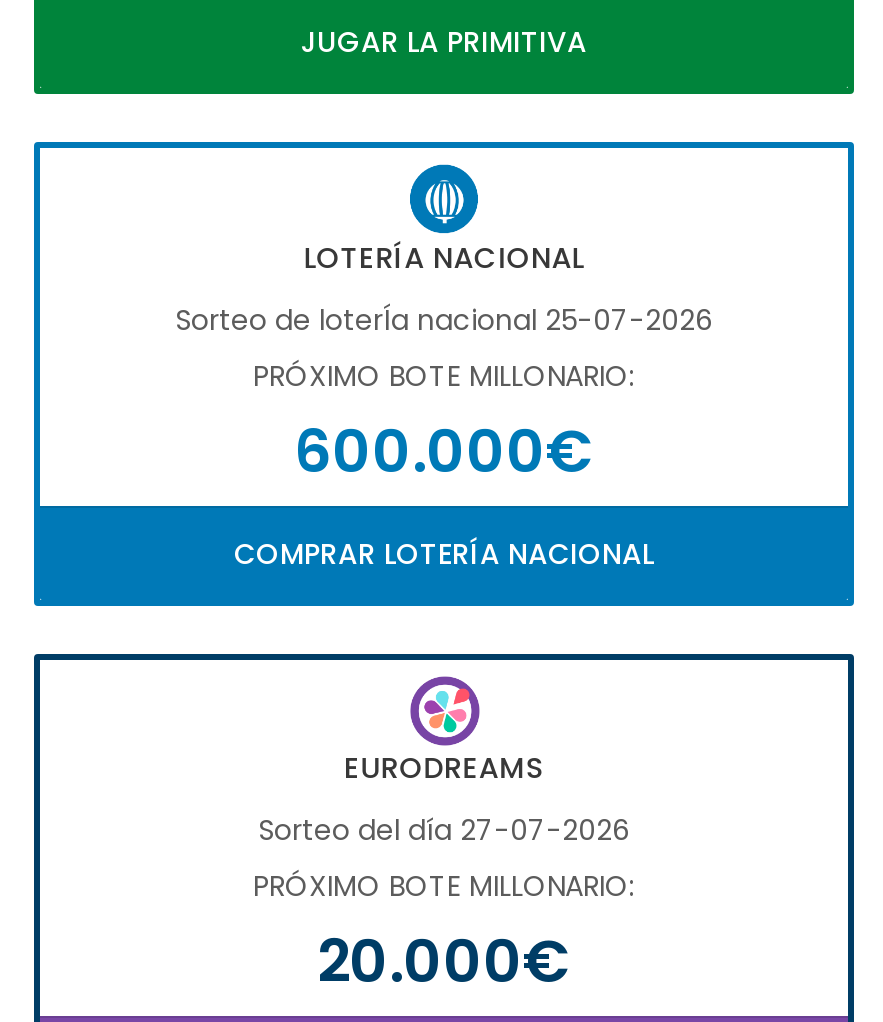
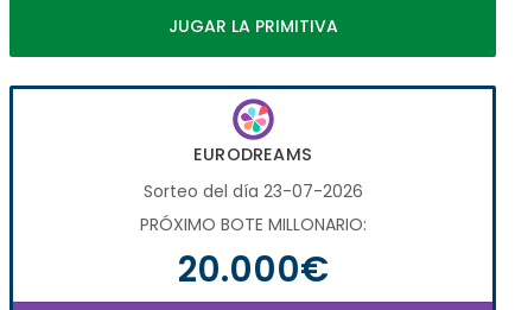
- [image]
- LOTERÍA NACIONAL
- Sorteo de loterÍa nacional 25-07-2026
- PRÓXIMO BOTE MILLONARIO:
- 600.000€
- COMPRAR LOTERÍA NACIONAL

- Sorteo del día 27-07-2026
+ Sorteo del día 23-07-2026
